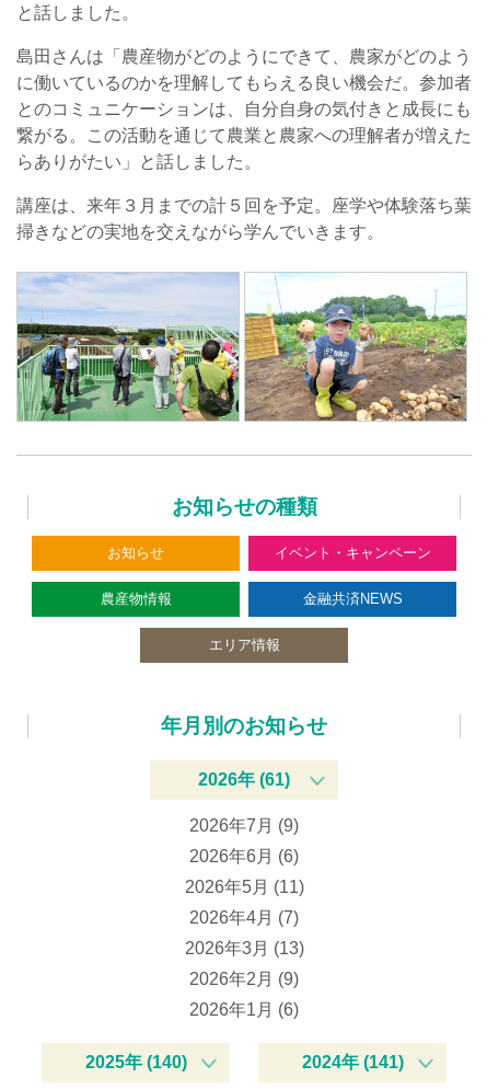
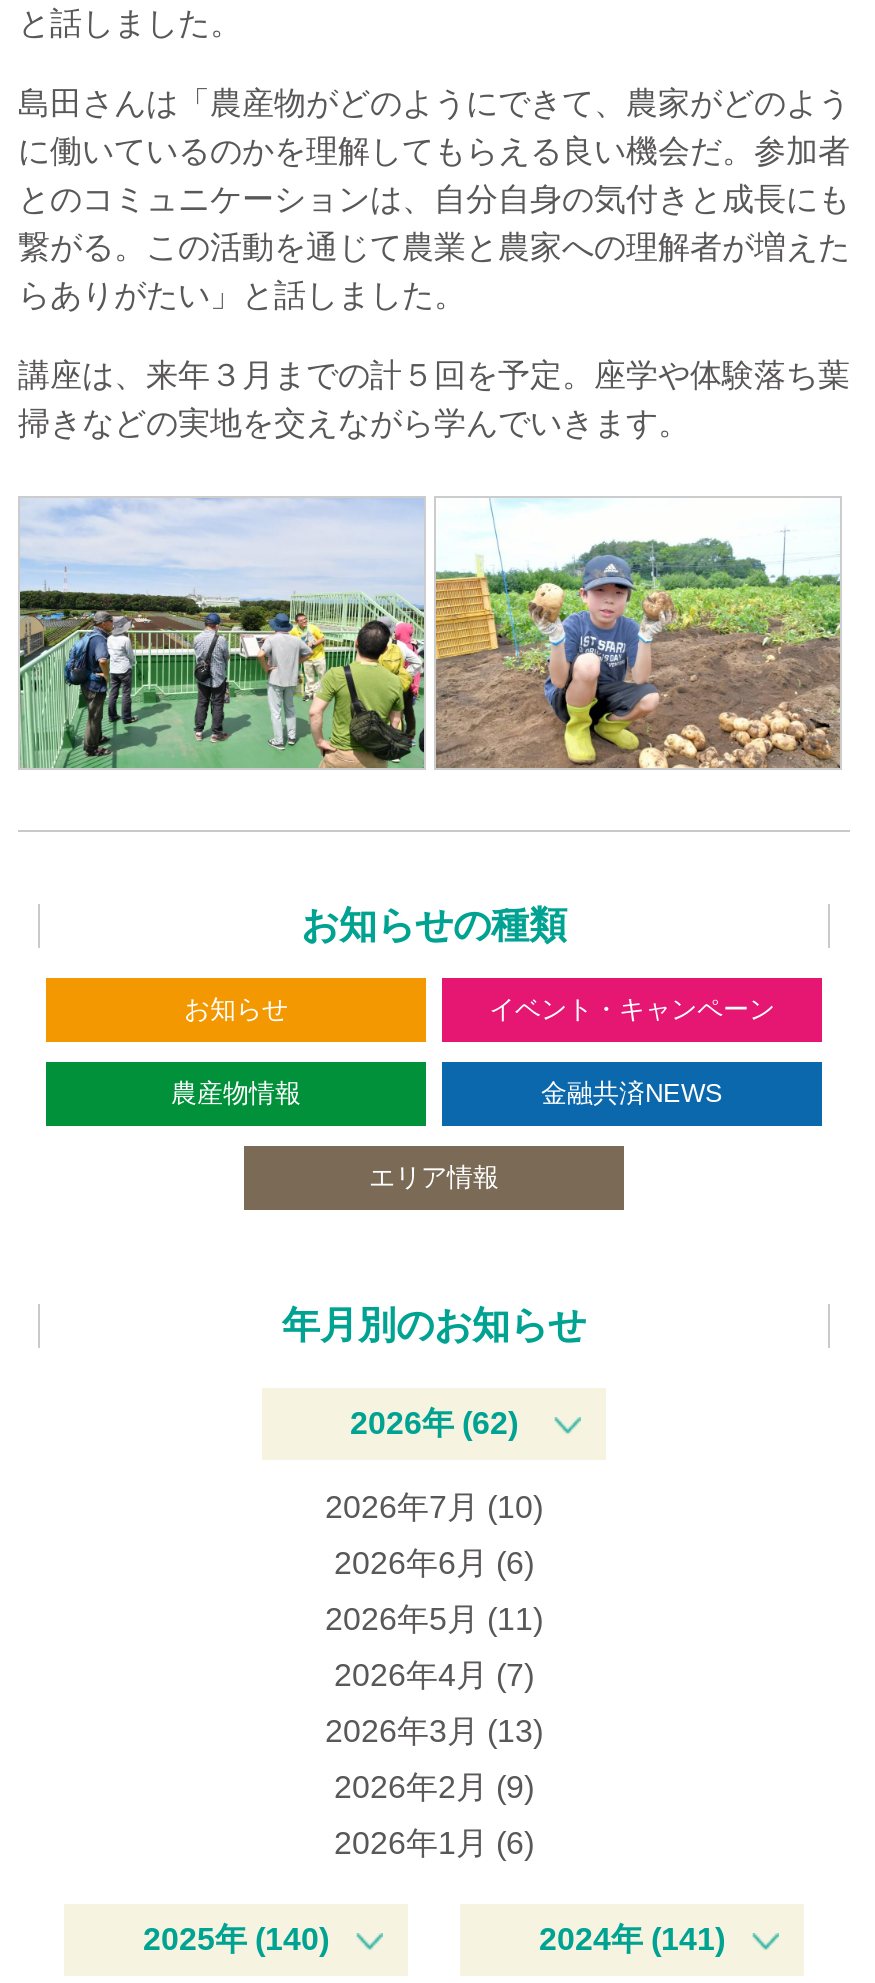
- 2026年 (61)
+ 2026年 (62)

- 2026年7月 (9)
+ 2026年7月 (10)
